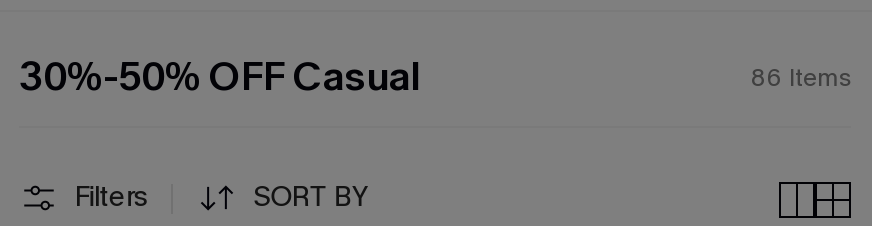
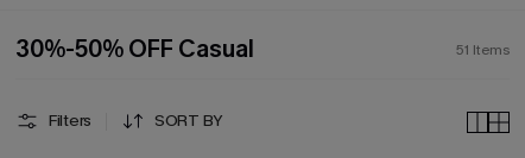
- 86 Items
+ 51 Items
